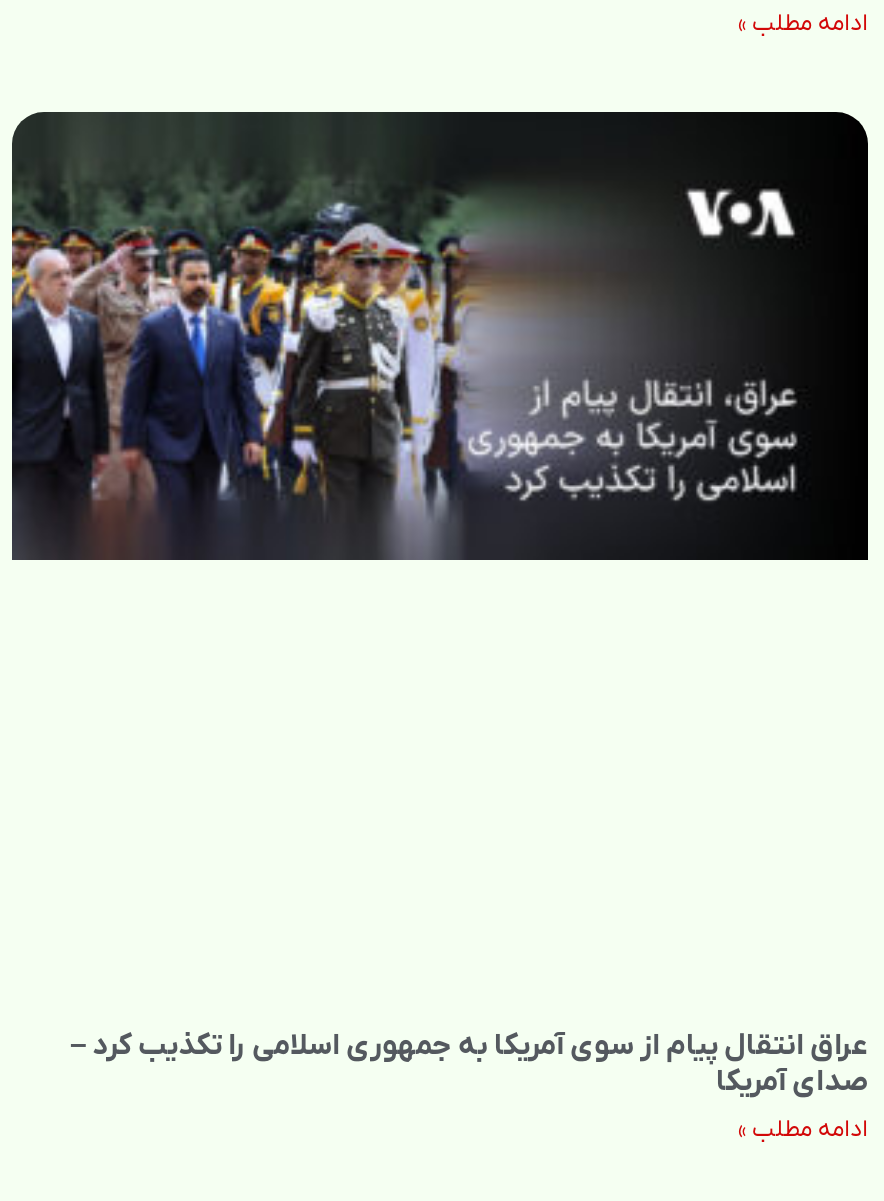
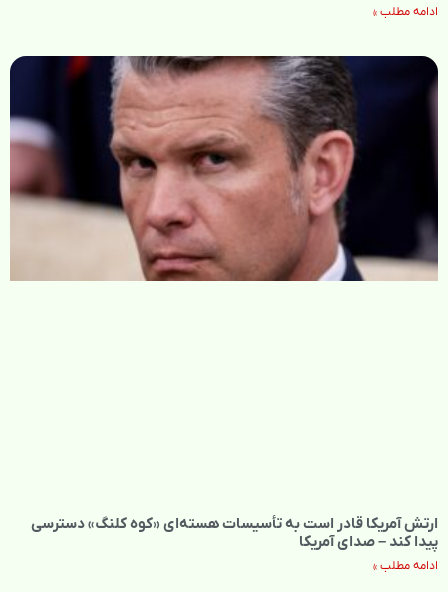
- [image]
+ [image]

- عراق انتقال پیام از سوی آمریکا به جمهوری اسلامی را تکذیب کرد –
- صدای آمریکا
+ ارتش آمریکا قادر است به تأسیسات هسته‌ای «کوه کلنگ» دسترسی
+ پیدا کند – صدای آمریکا
